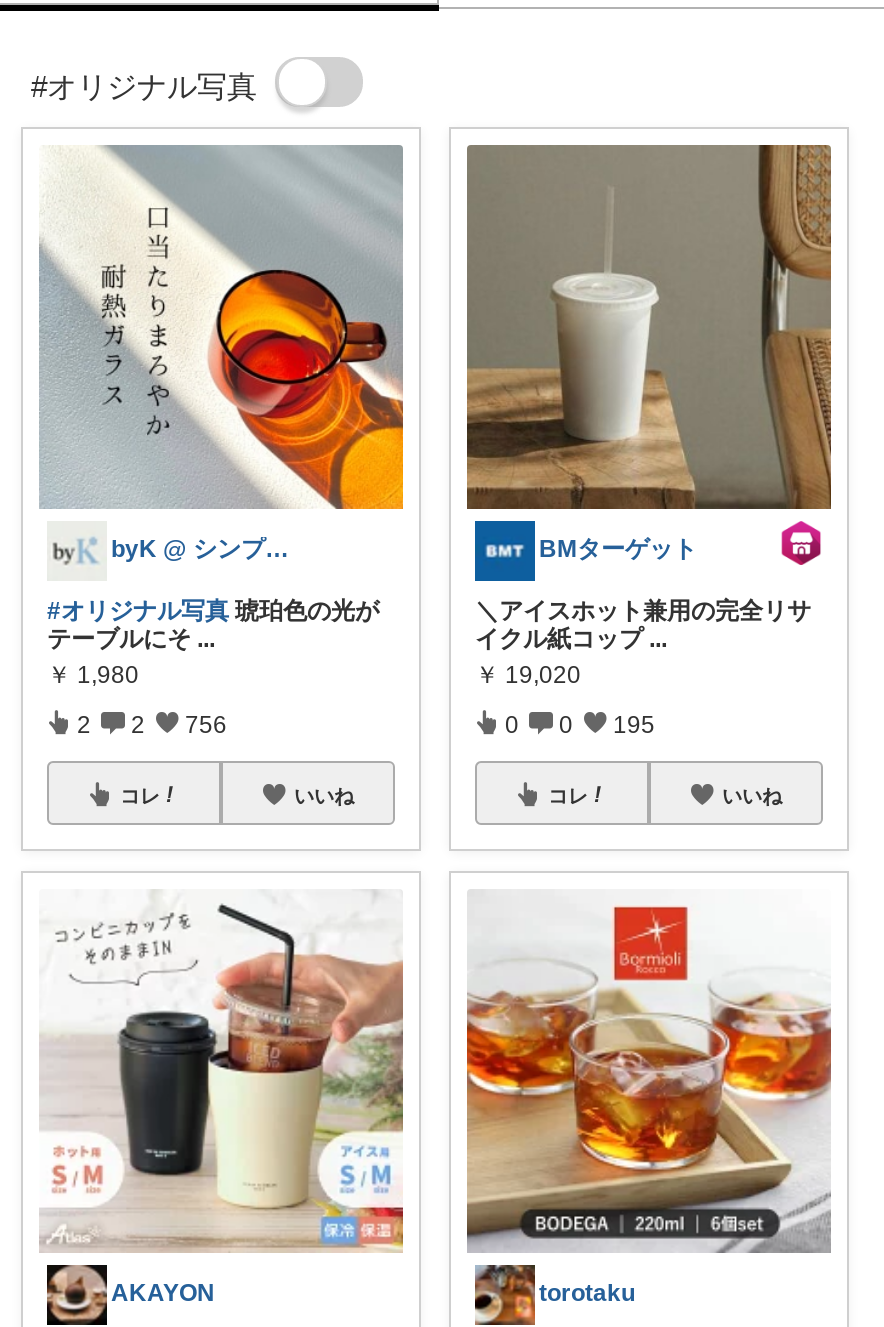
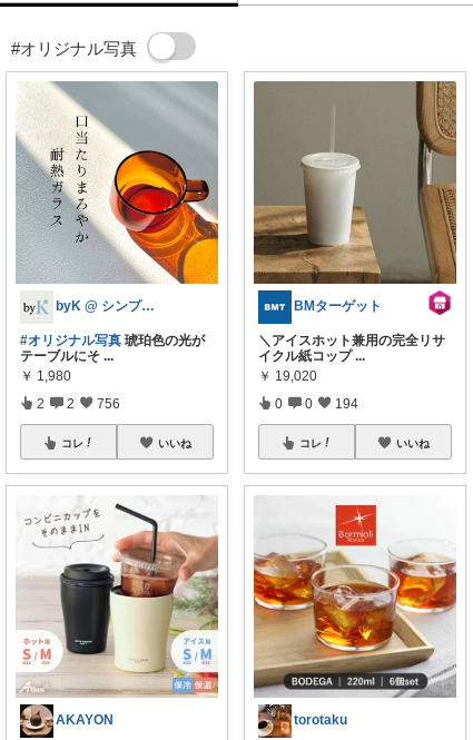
- 0 0 195
+ 0 0 194
